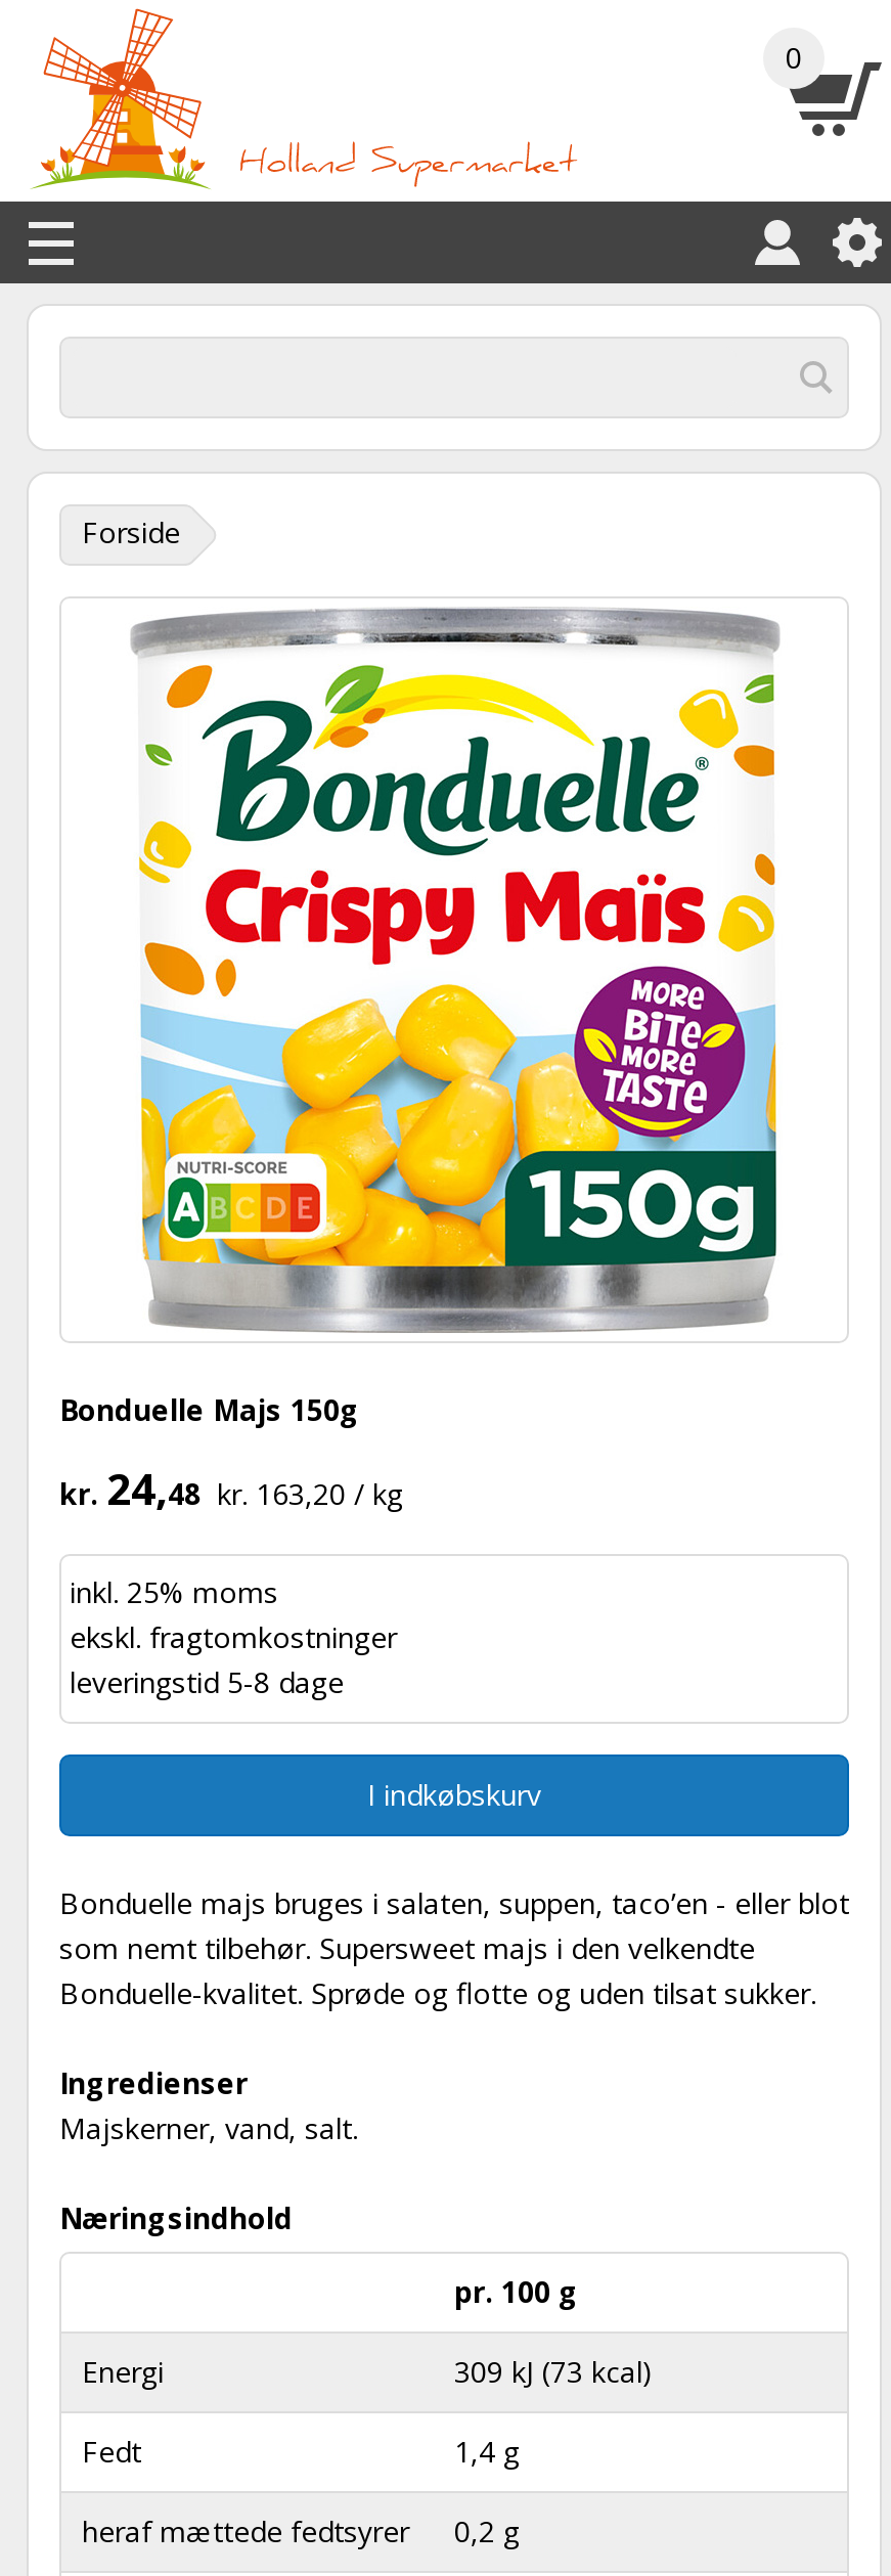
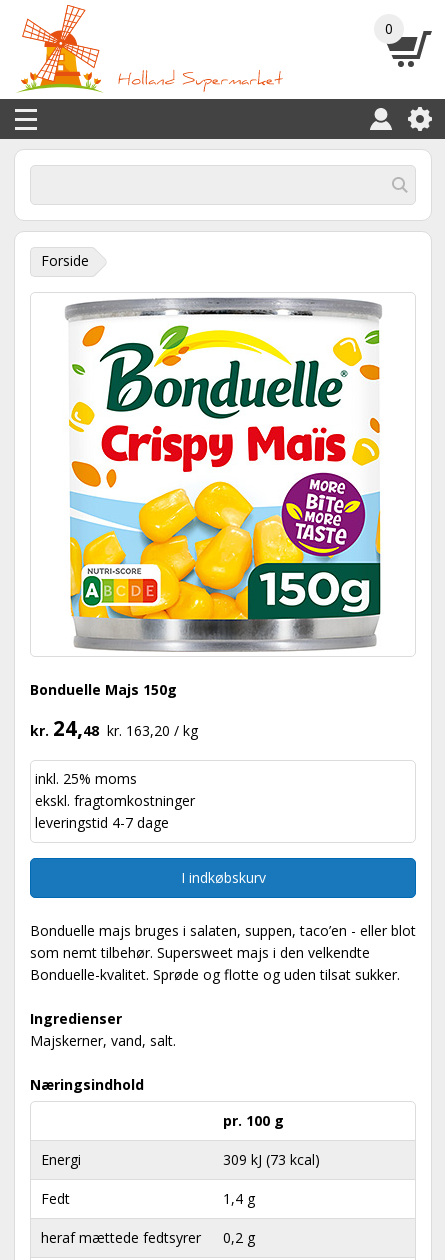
- leveringstid 5-8 dage
+ leveringstid 4-7 dage
